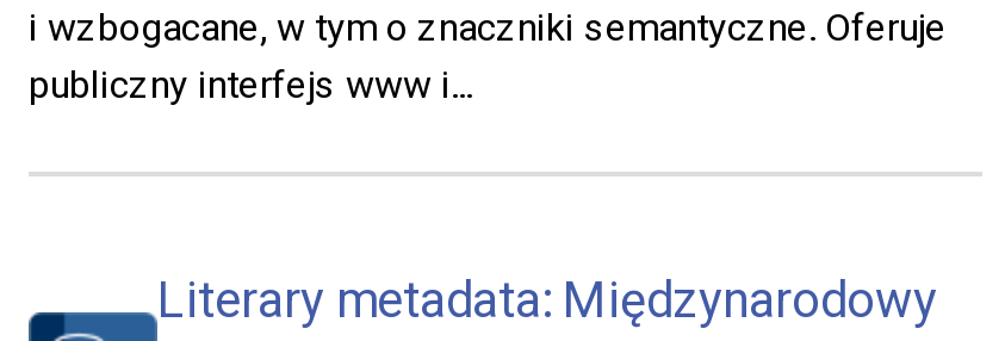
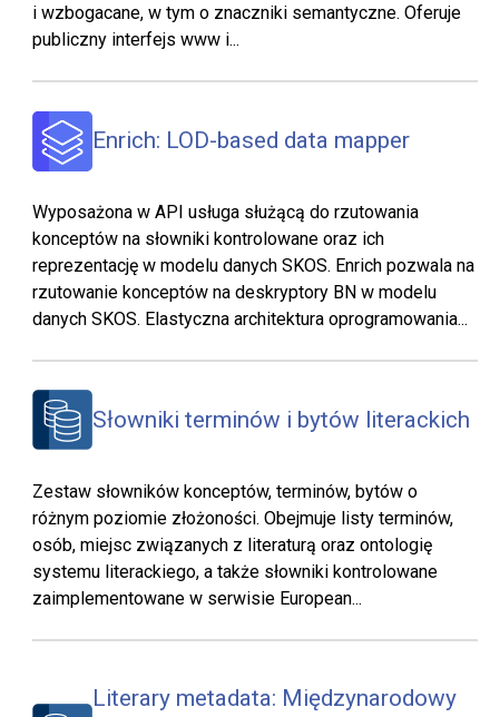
+ [image]
+ Enrich: LOD-based data mapper
+ Wyposażona w API usługa służącą do rzutowania
+ konceptów na słowniki kontrolowane oraz ich
+ reprezentację w modelu danych SKOS. Enrich pozwala na
+ rzutowanie konceptów na deskryptory BN w modelu
+ danych SKOS. Elastyczna architektura oprogramowania...

+ [image]
+ Słowniki terminów i bytów literackich
+ Zestaw słowników konceptów, terminów, bytów o
+ różnym poziomie złożoności. Obejmuje listy terminów,
+ osób, miejsc związanych z literaturą oraz ontologię
+ systemu literackiego, a także słowniki kontrolowane
+ zaimplementowane w serwisie European...
